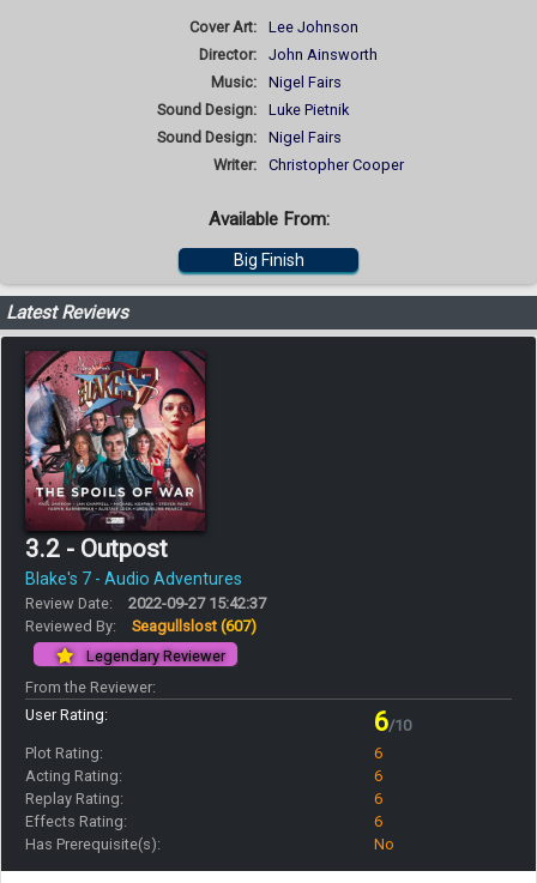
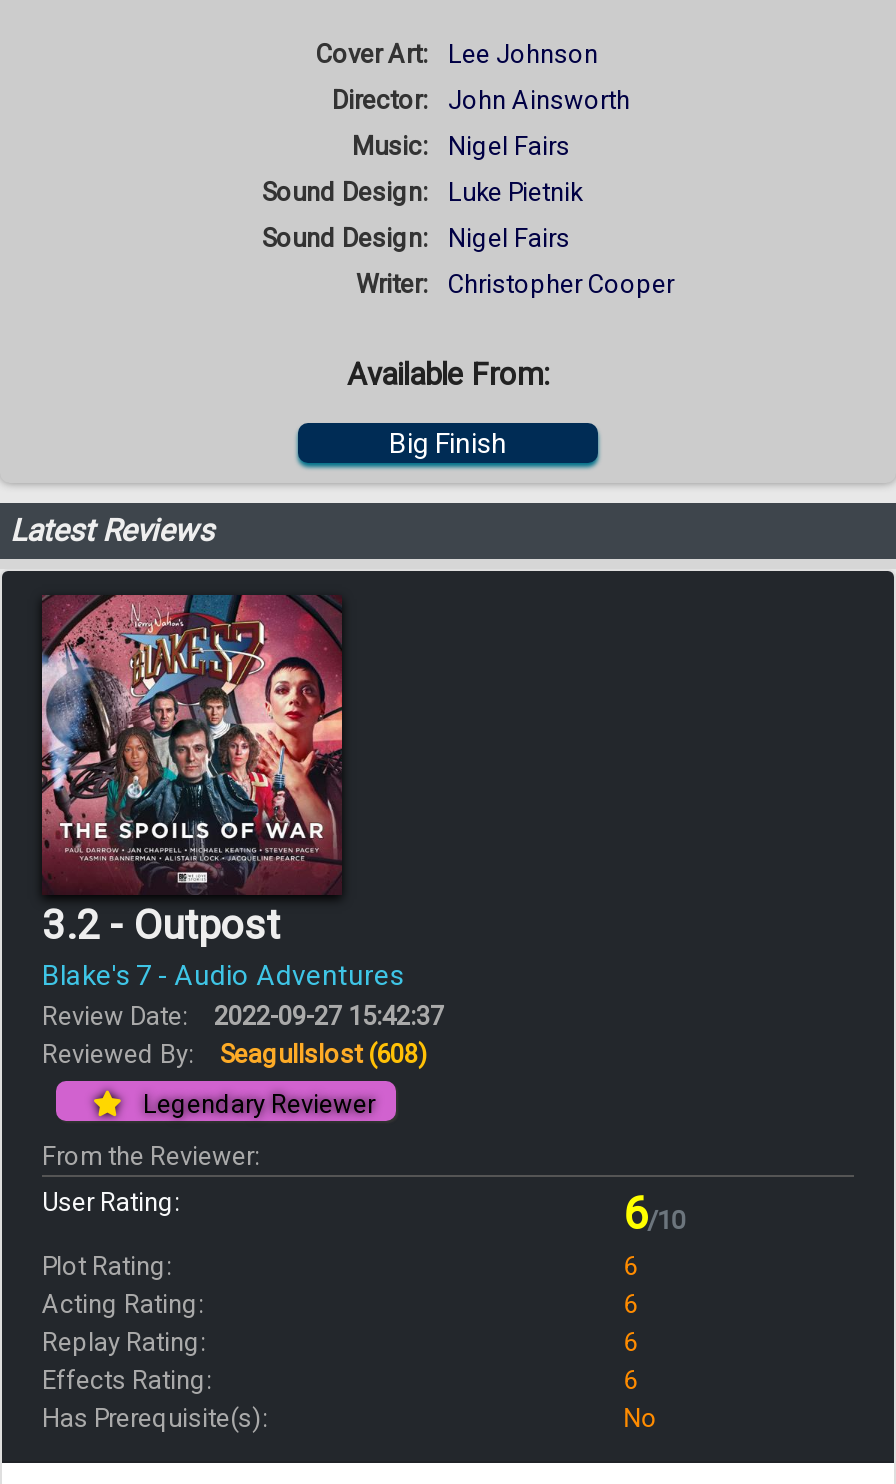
- Seagullslost (607)
+ Seagullslost (608)
